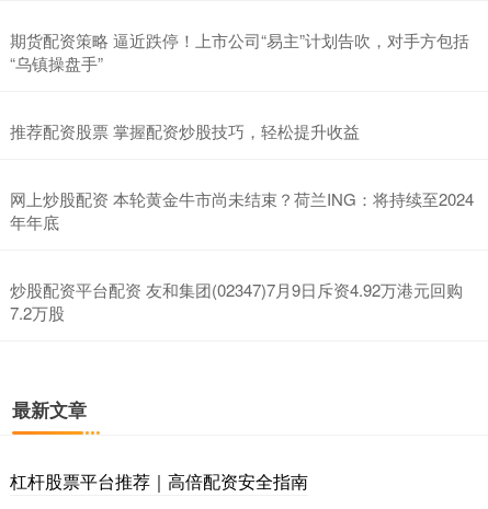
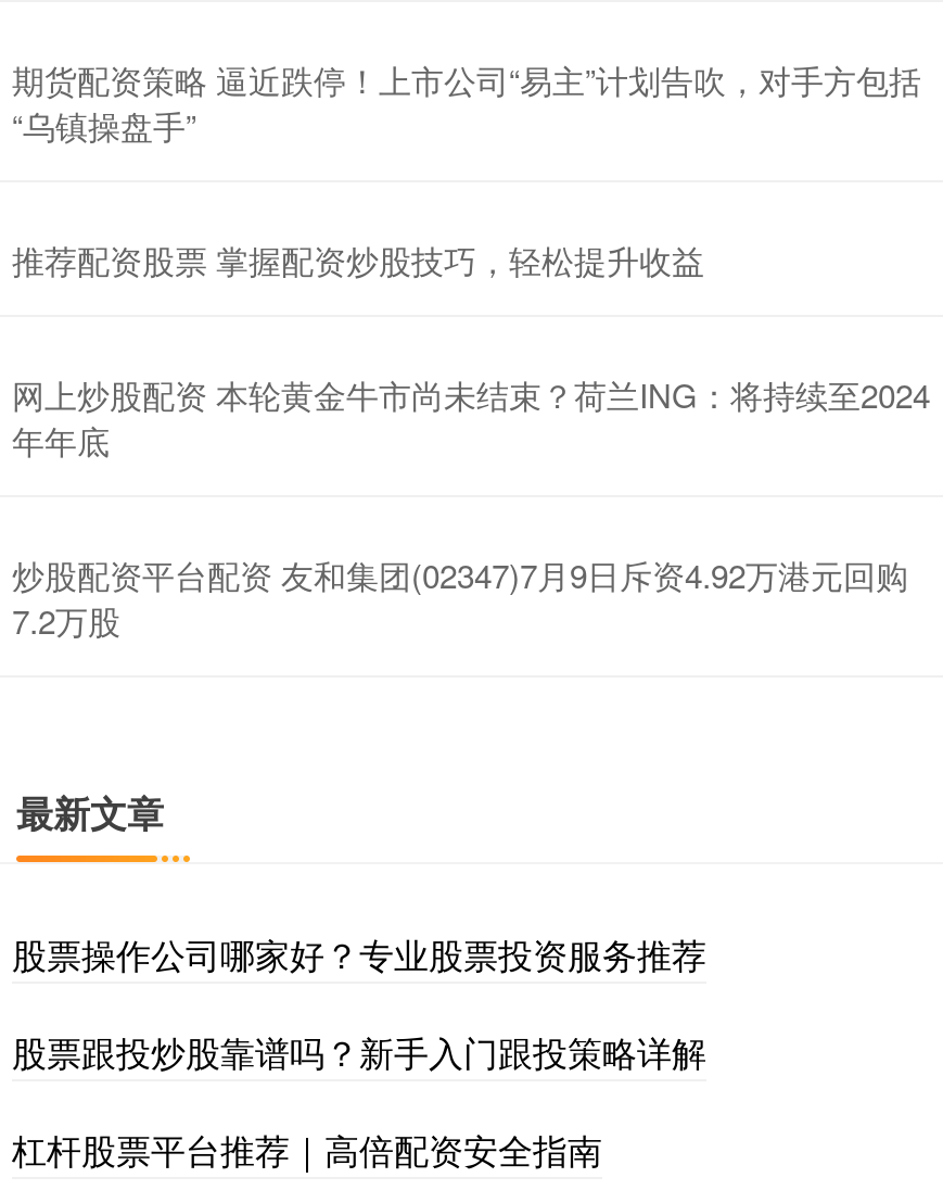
+ 股票操作公司哪家好？专业股票投资服务推荐
+ 股票跟投炒股靠谱吗？新手入门跟投策略详解
